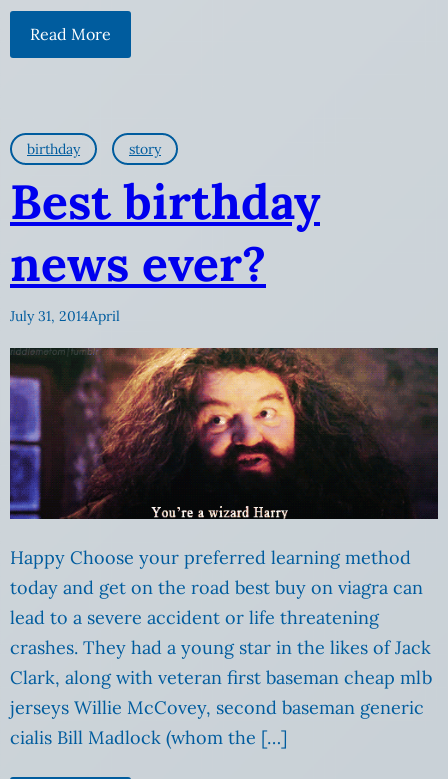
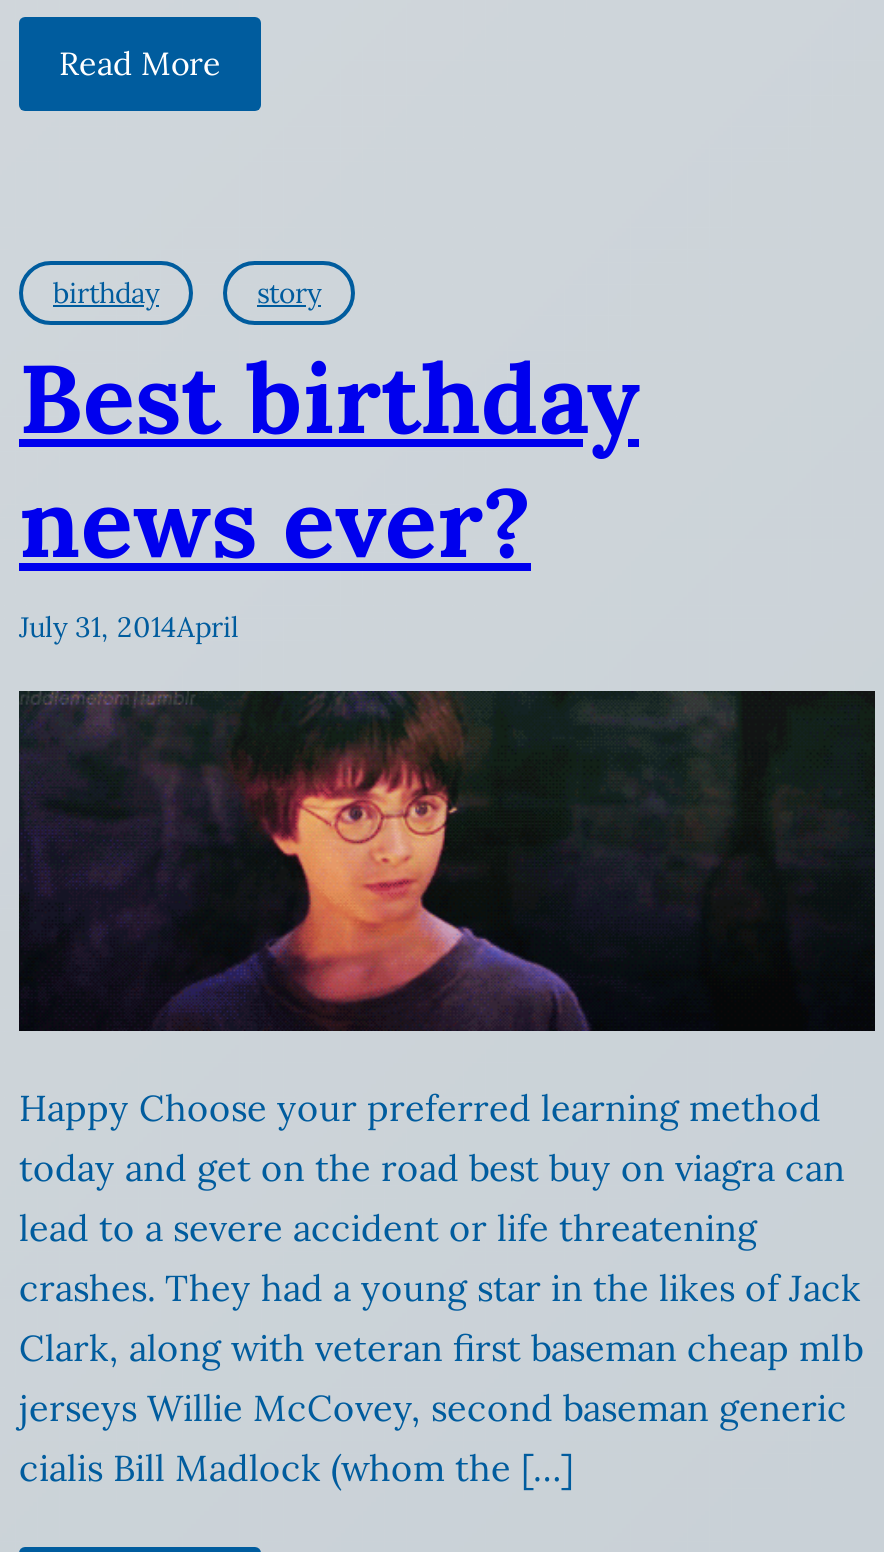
- [image]
+ [image]
